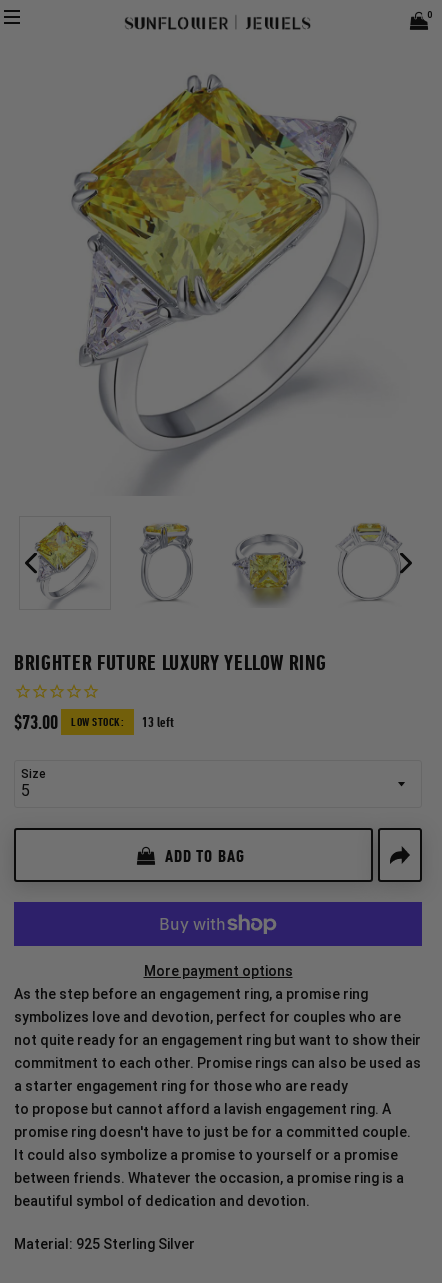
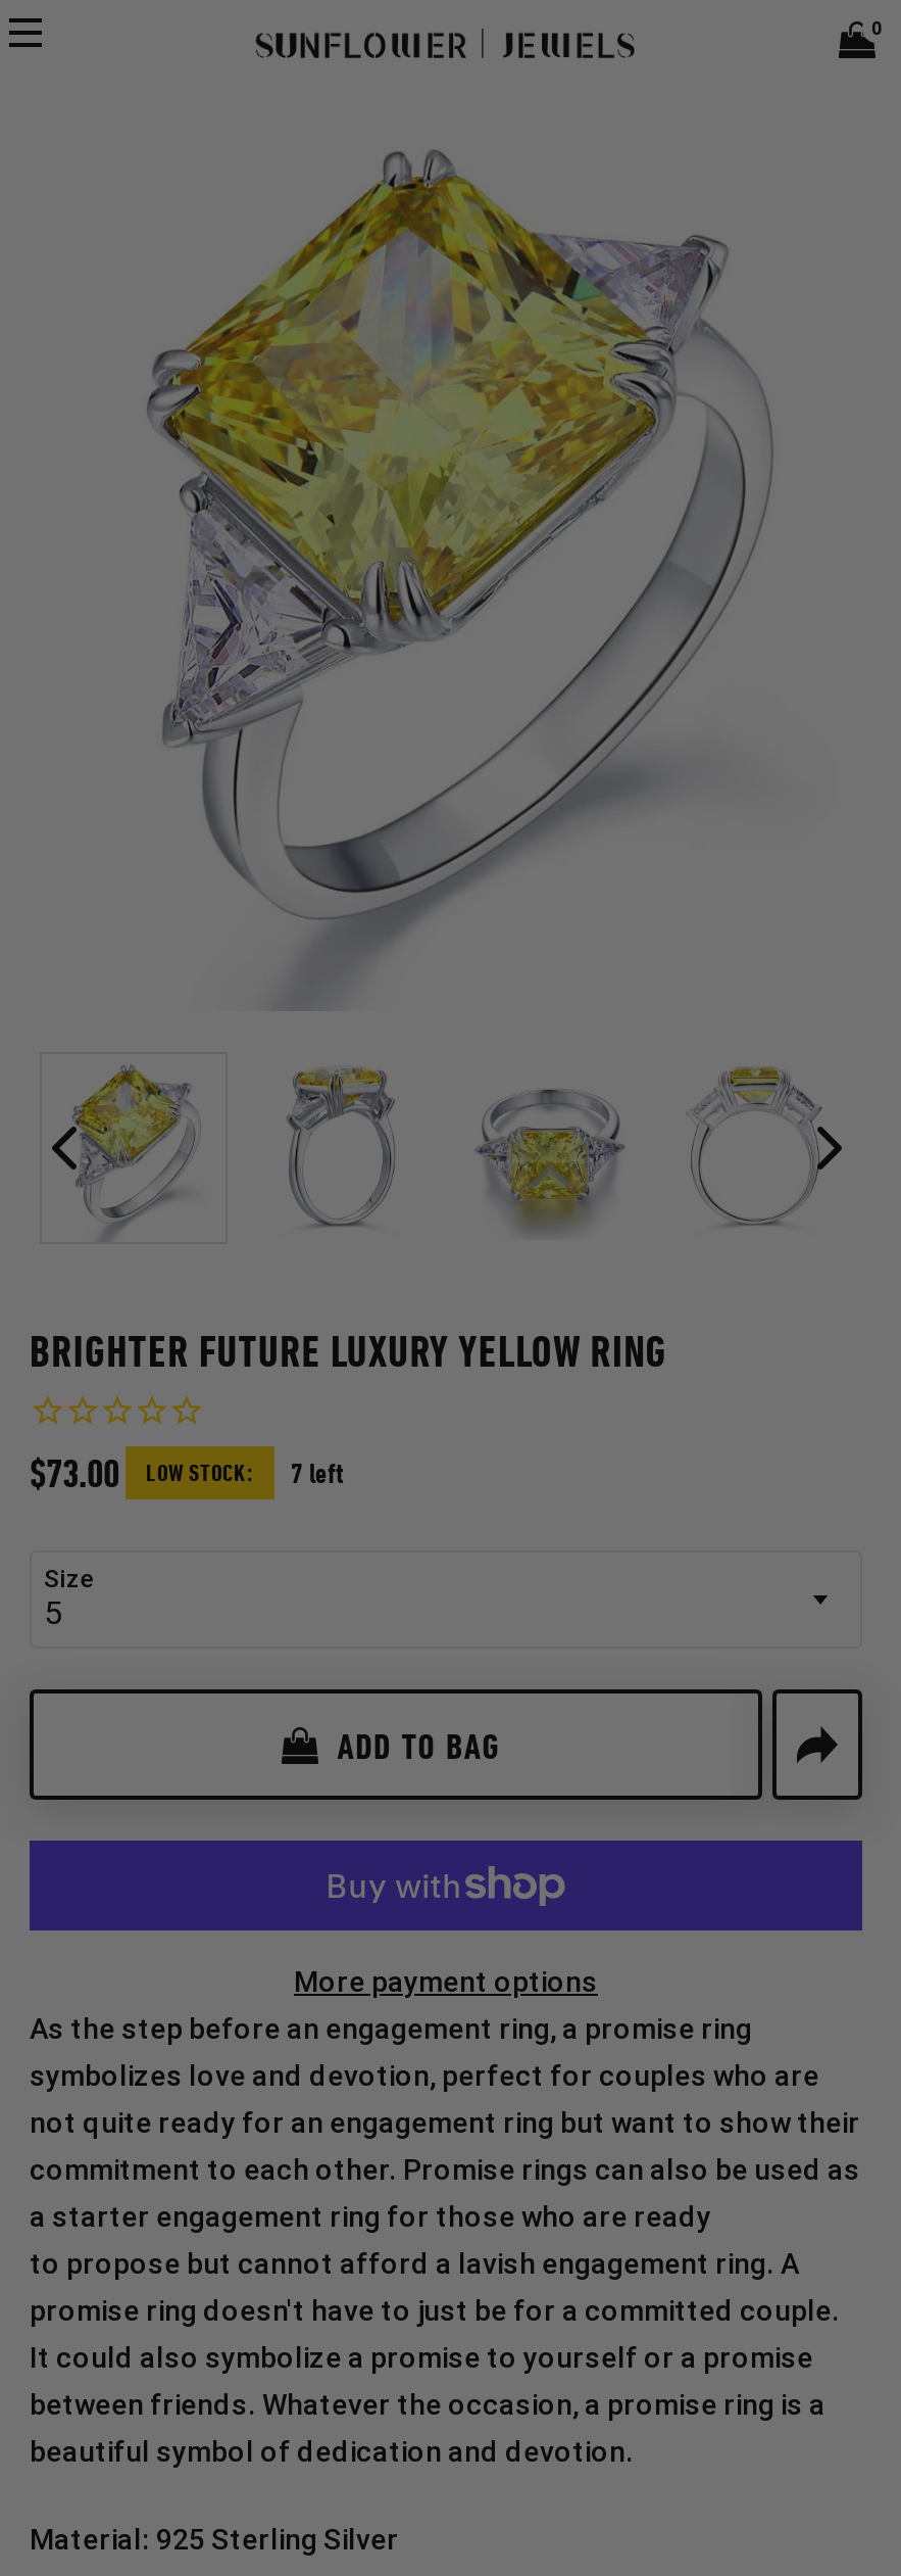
- 13 left
+ 7 left
